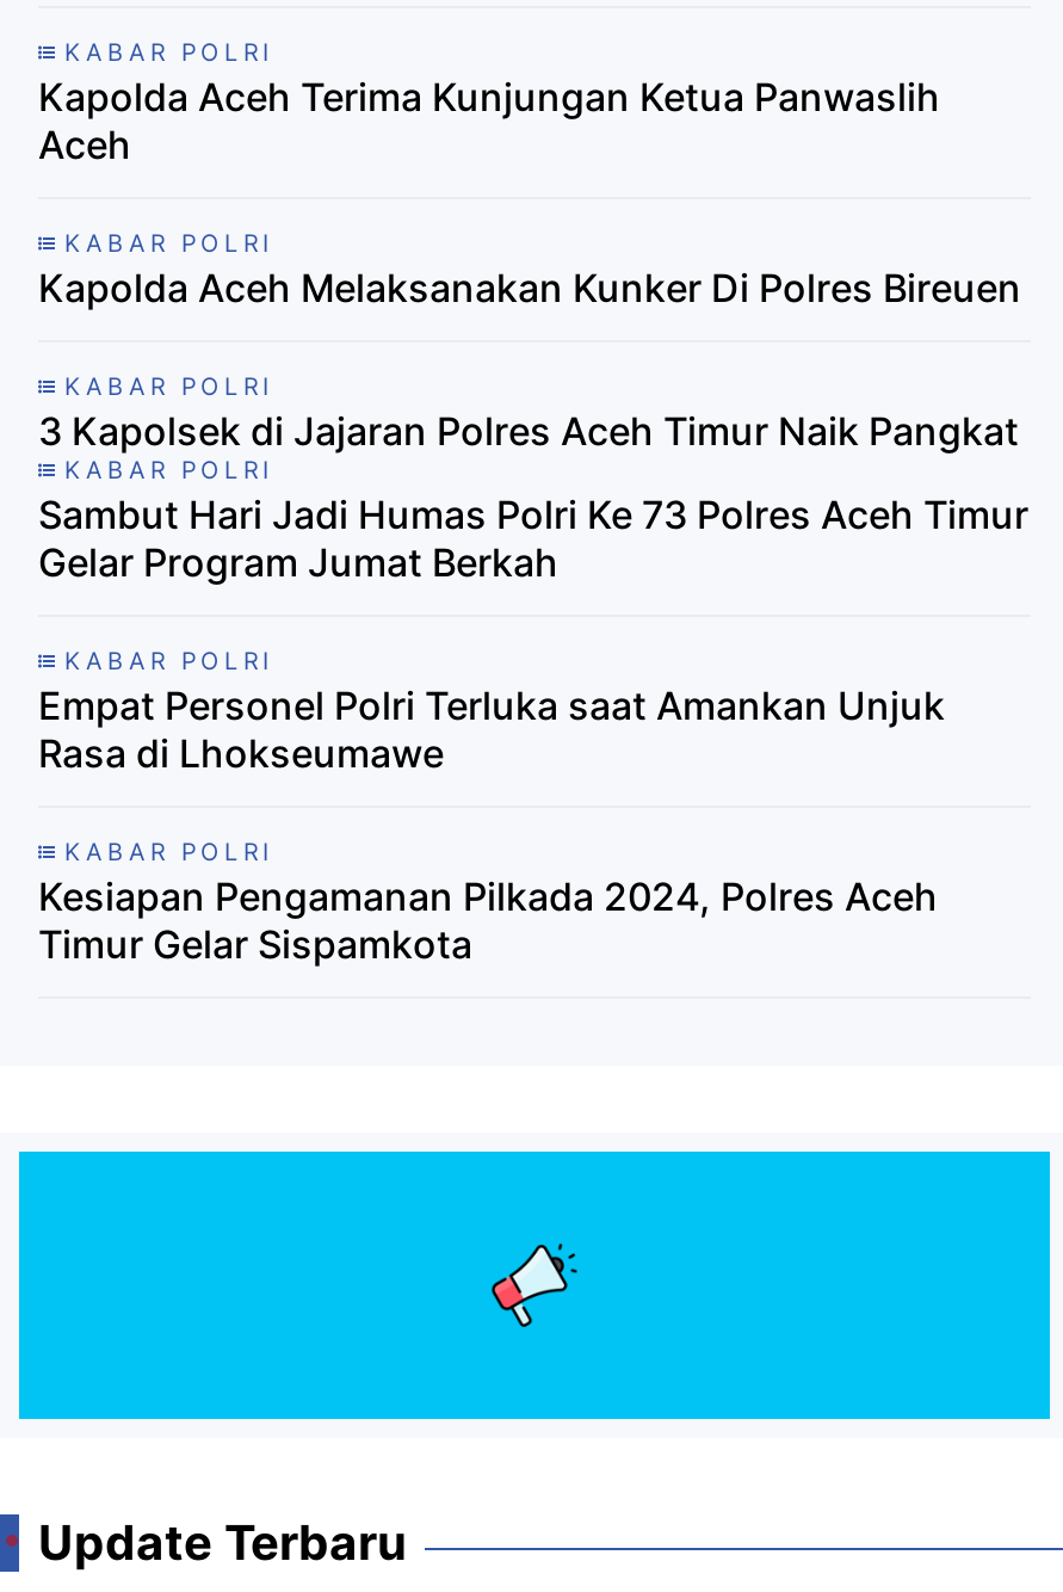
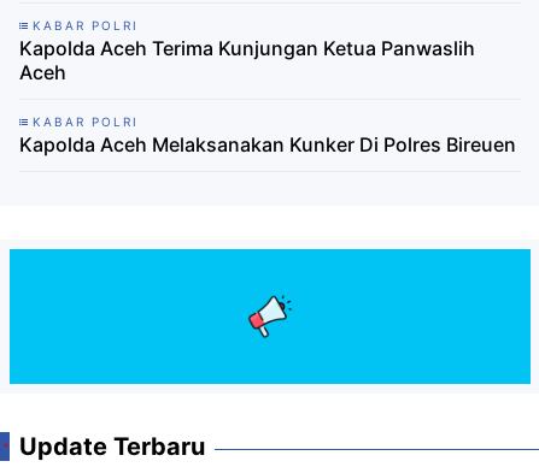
- KABAR POLRI
- 3 Kapolsek di Jajaran Polres Aceh Timur Naik Pangkat
- KABAR POLRI
- Sambut Hari Jadi Humas Polri Ke 73 Polres Aceh Timur
- Gelar Program Jumat Berkah
- KABAR POLRI
- Empat Personel Polri Terluka saat Amankan Unjuk
- Rasa di Lhokseumawe
- KABAR POLRI
- Kesiapan Pengamanan Pilkada 2024, Polres Aceh
- Timur Gelar Sispamkota
